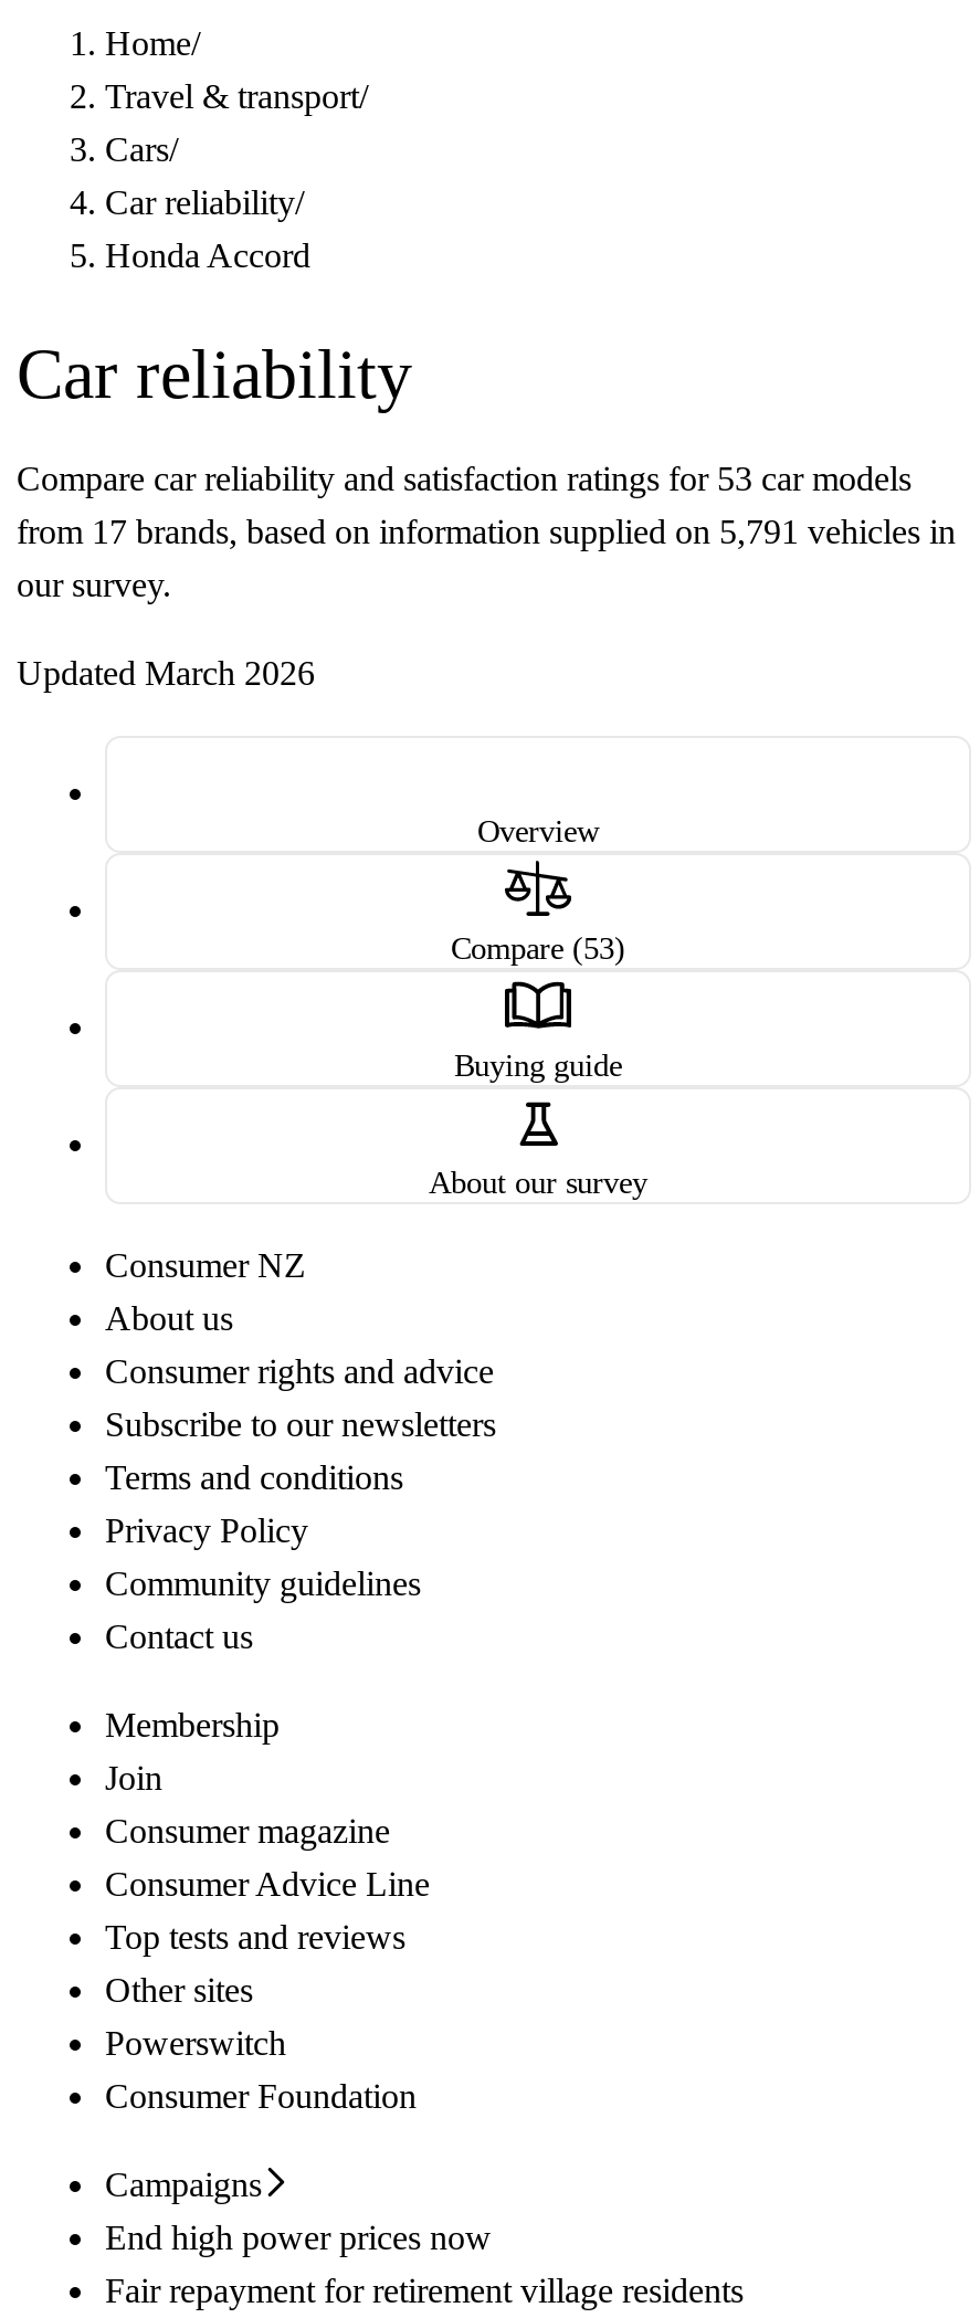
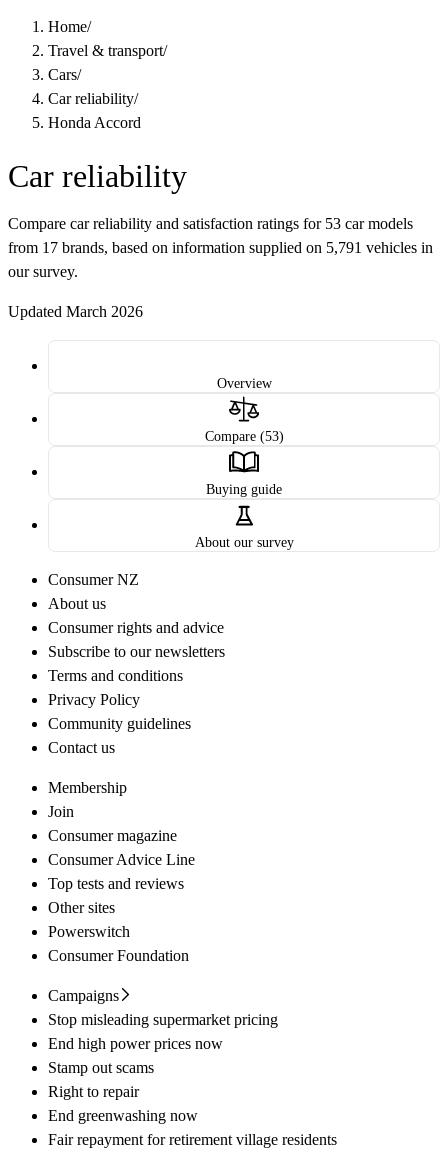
+ Stop misleading supermarket pricing

+ Stamp out scams
+ Right to repair
+ End greenwashing now
